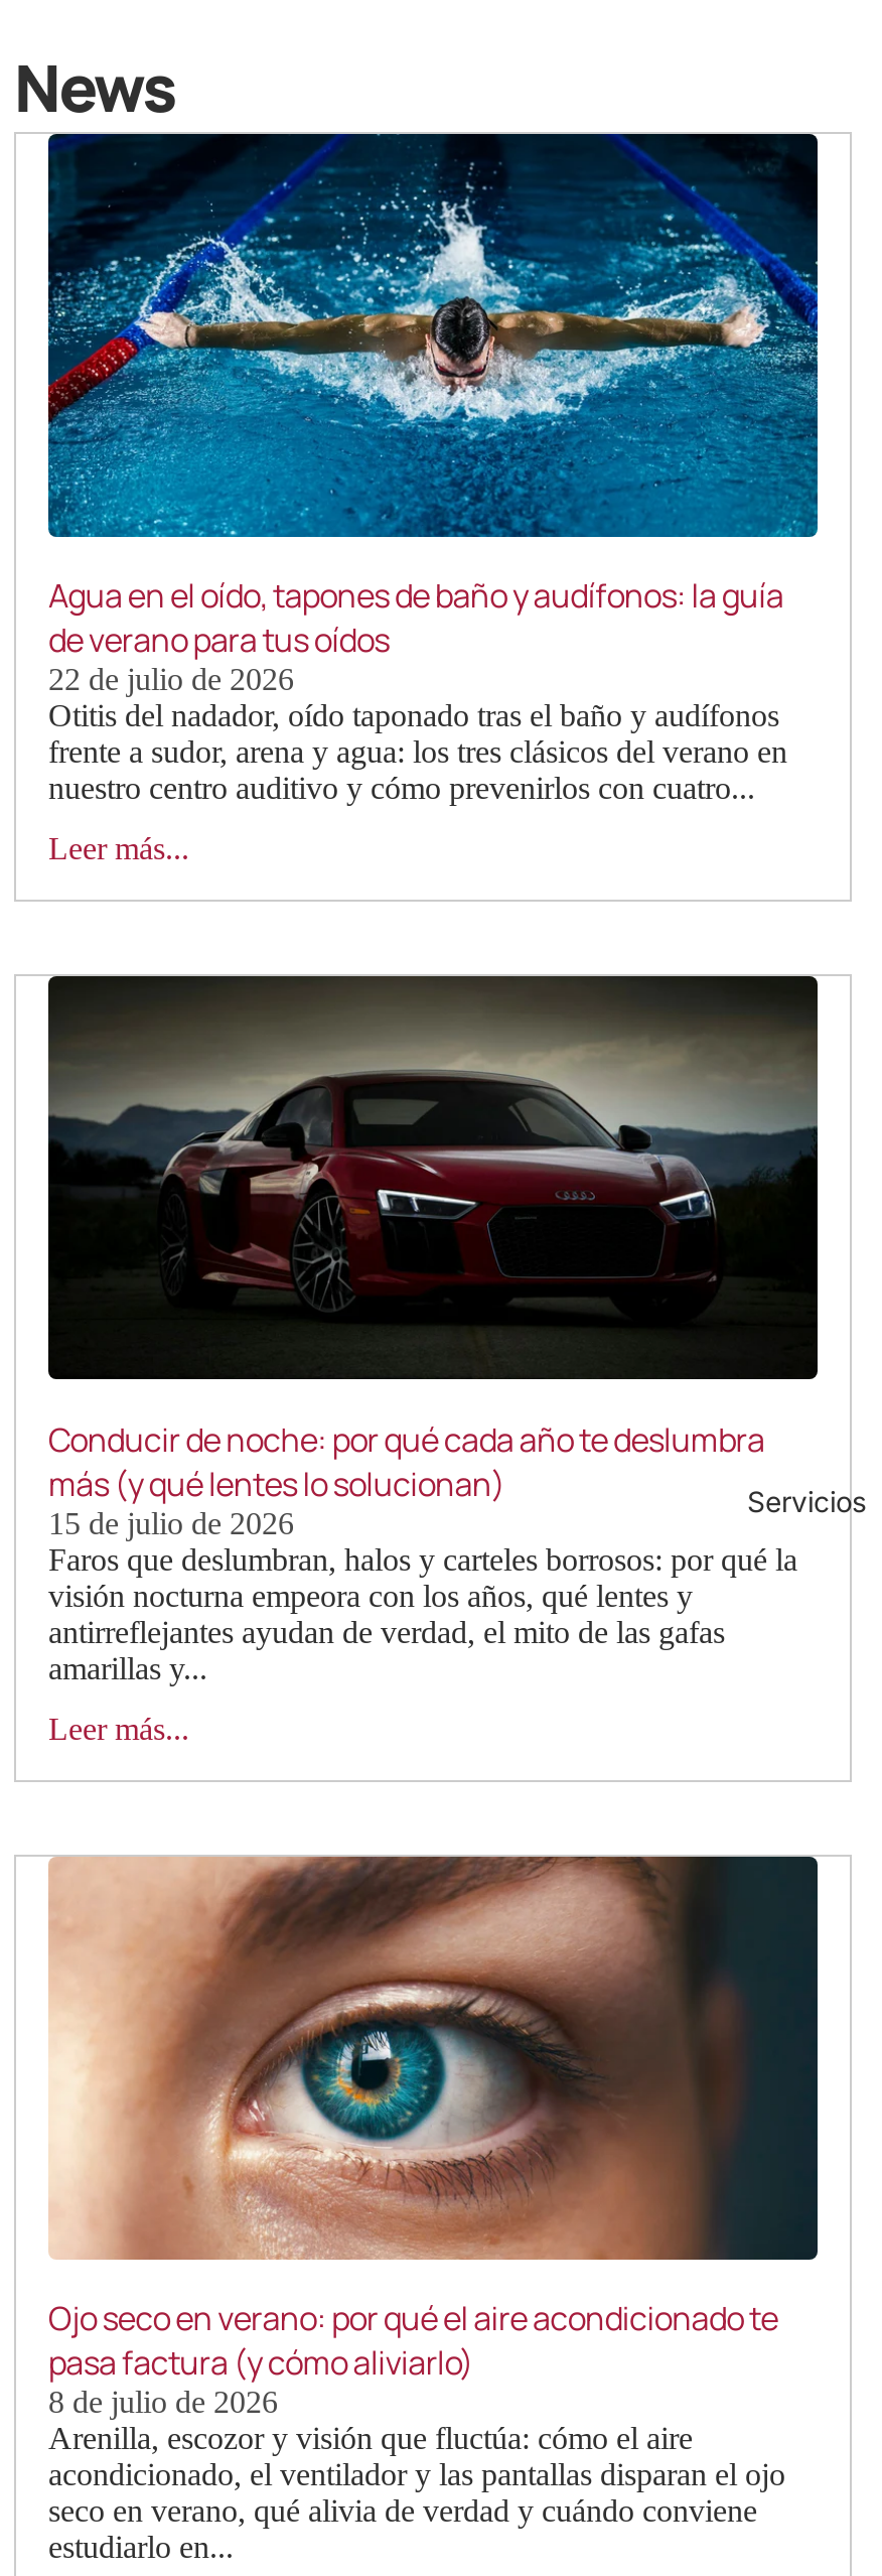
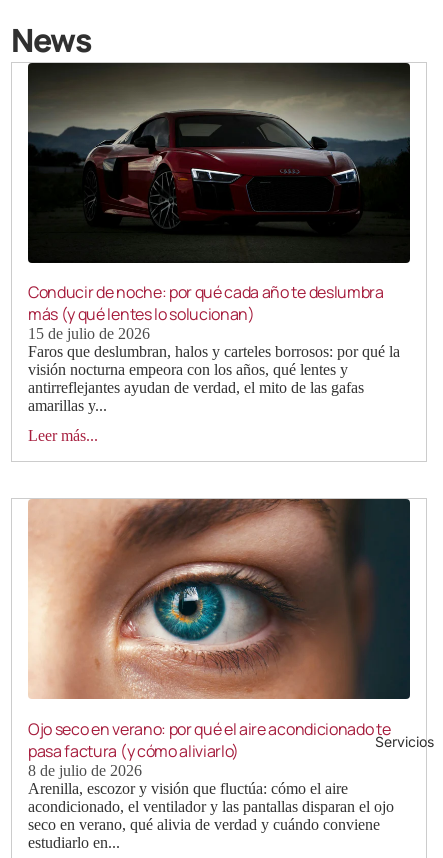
- [image]
- Agua en el oído, tapones de baño y audífonos: la guía
- de verano para tus oídos
- 22 de julio de 2026
- Otitis del nadador, oído taponado tras el baño y audífonos
- frente a sudor, arena y agua: los tres clásicos del verano en
- nuestro centro auditivo y cómo prevenirlos con cuatro...
- Leer más...
